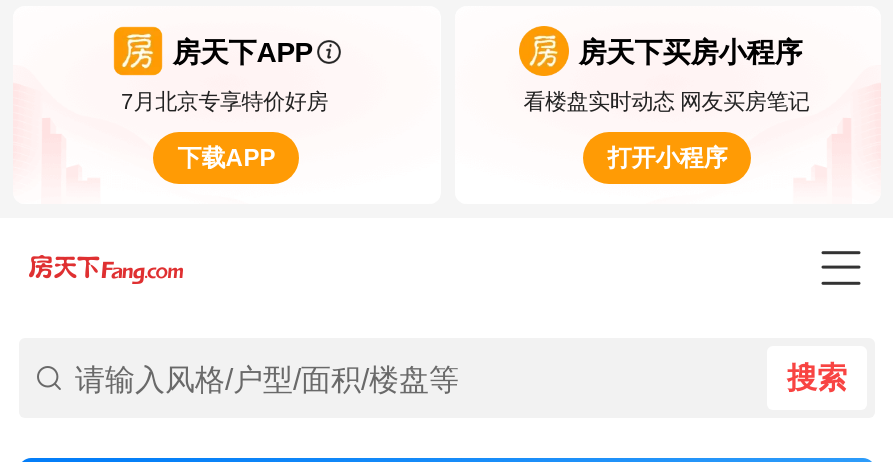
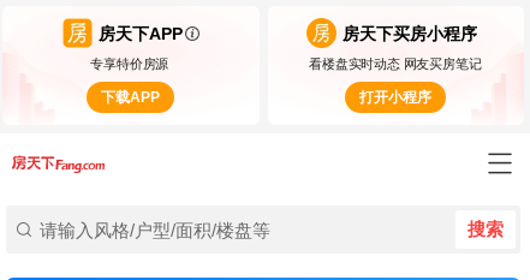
- 7月北京专享特价好房
+ 专享特价房源
